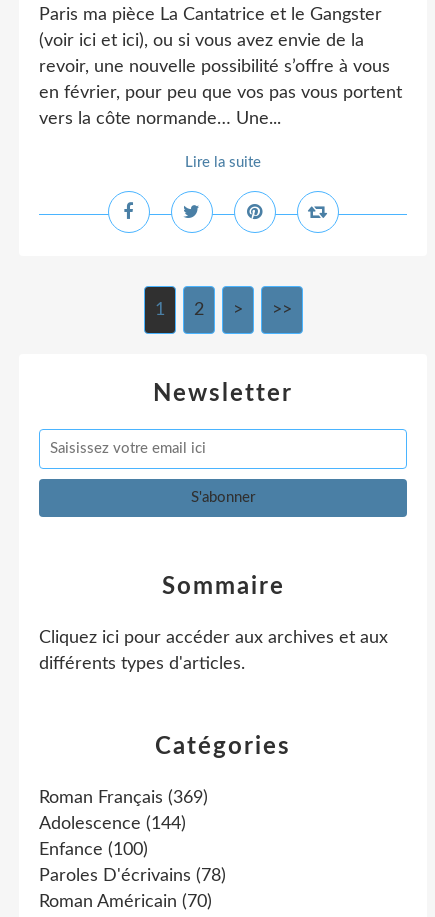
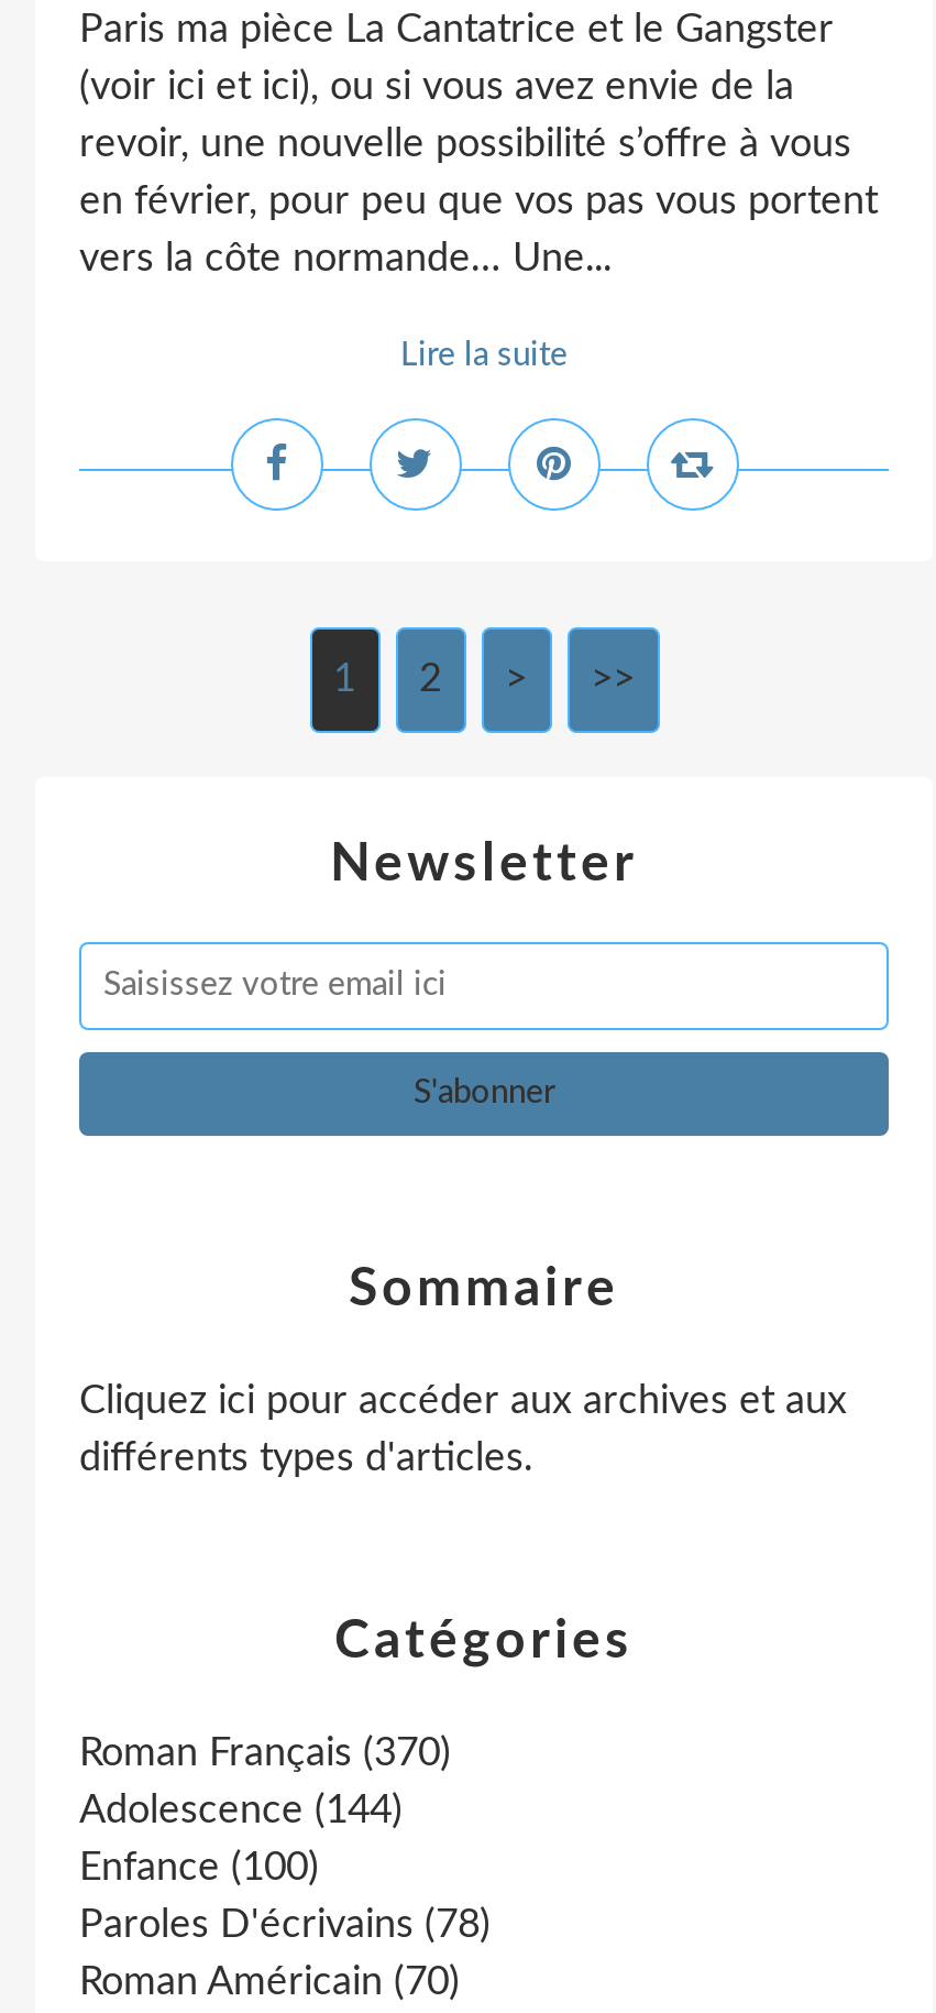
- Roman Français (369)
+ Roman Français (370)
